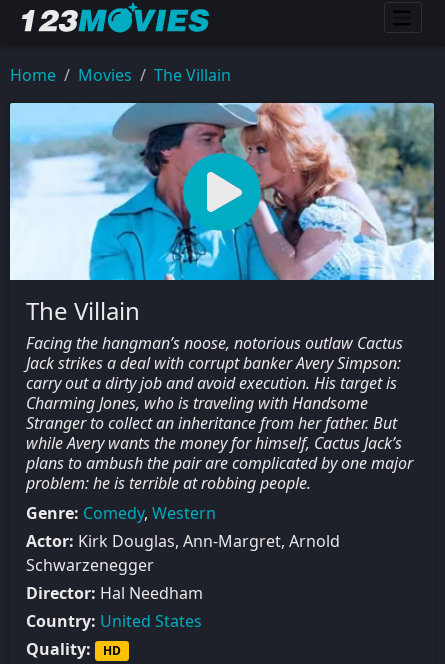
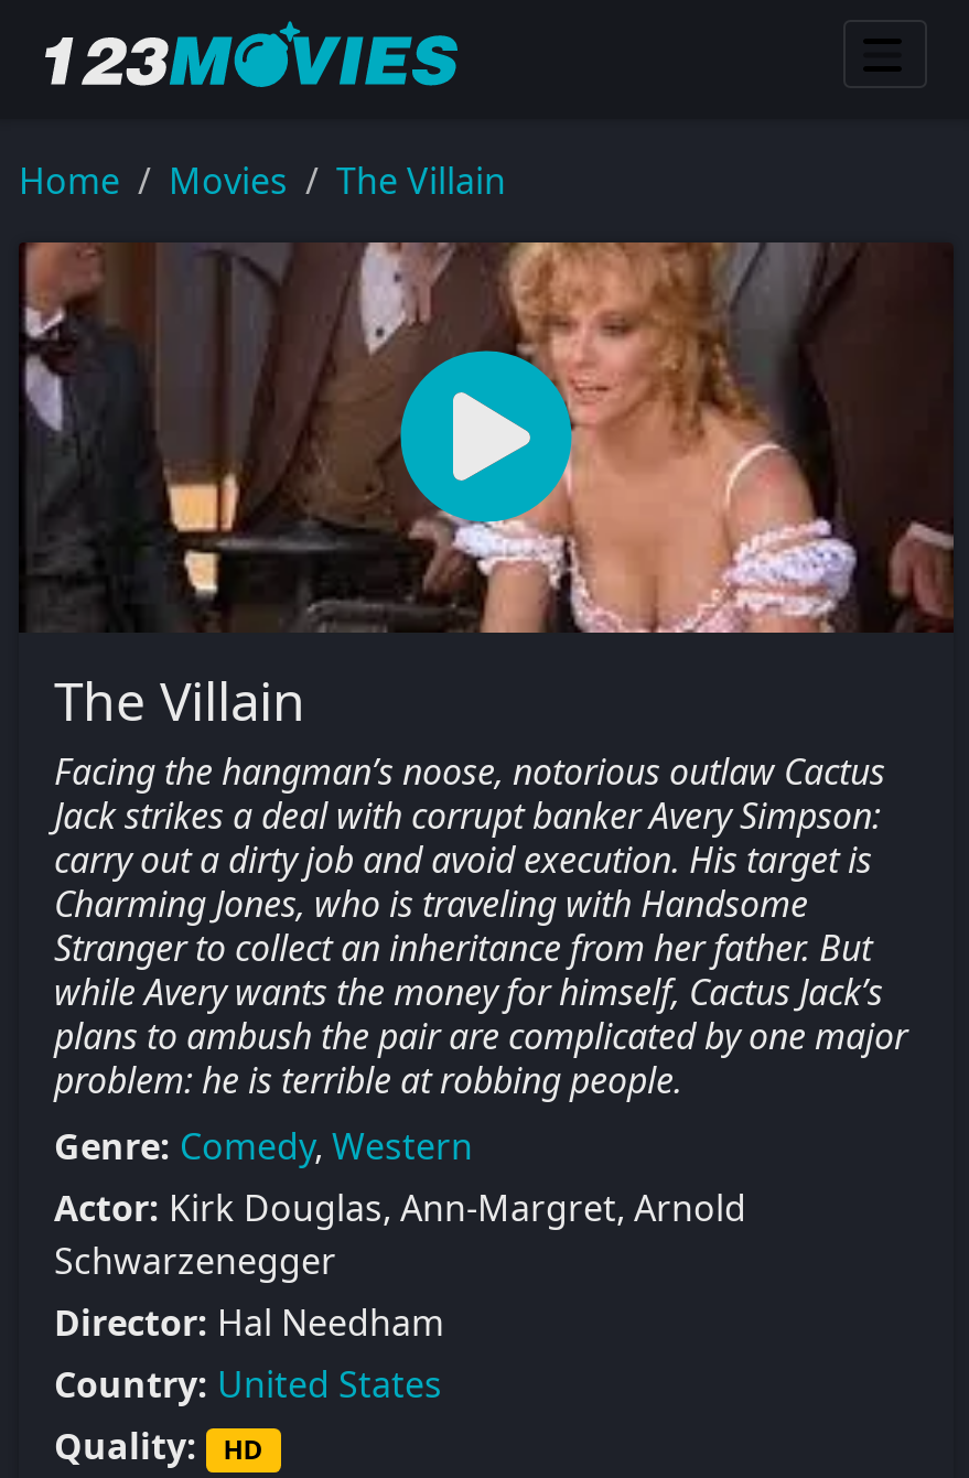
- [image]
+ [image]
